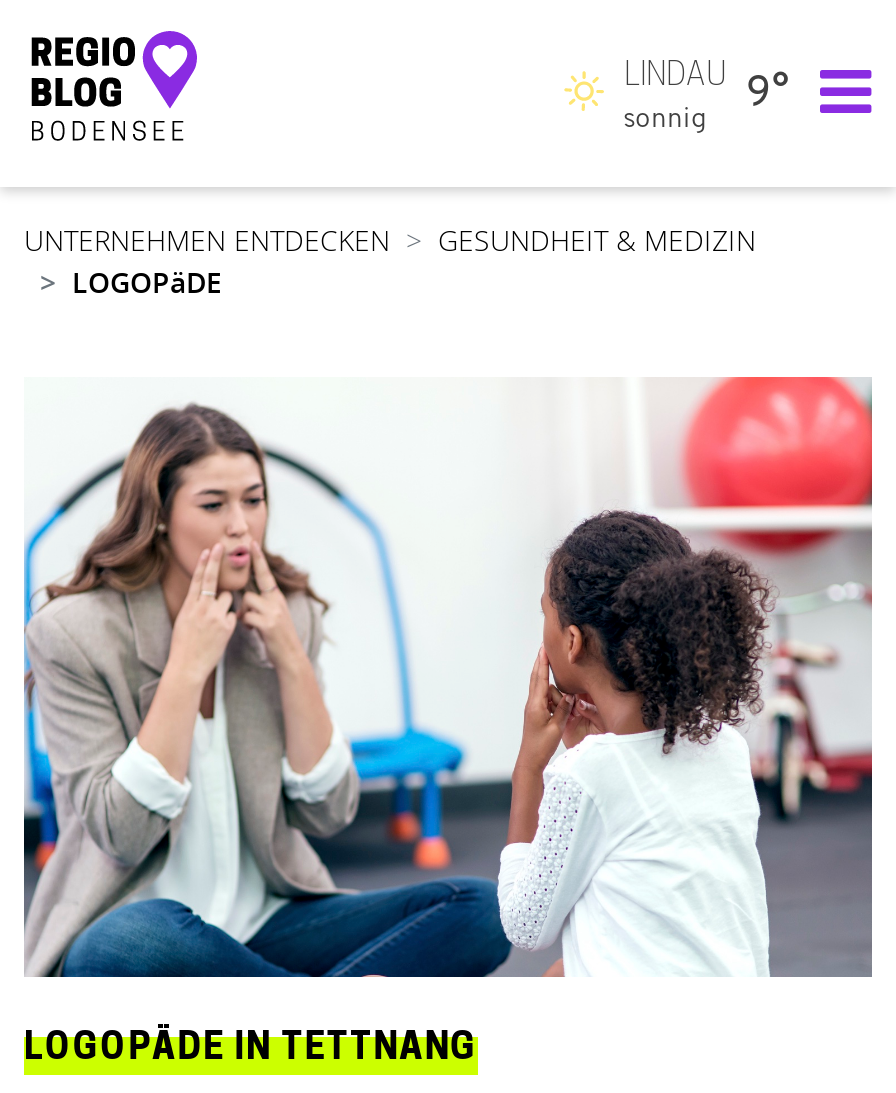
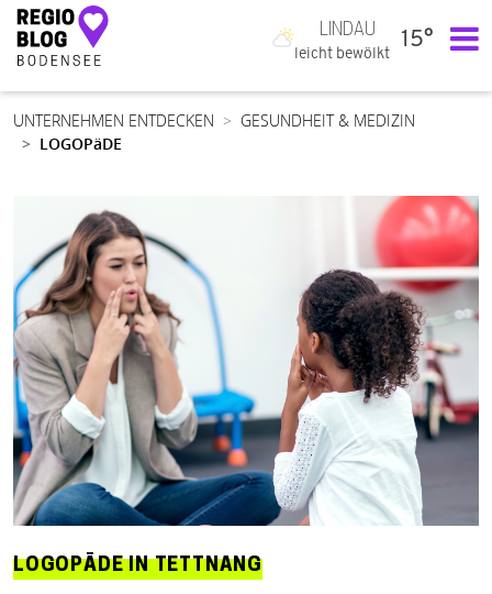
- LINDAU 9°
+ LINDAU 15°

- sonnig
+ leicht bewölkt
